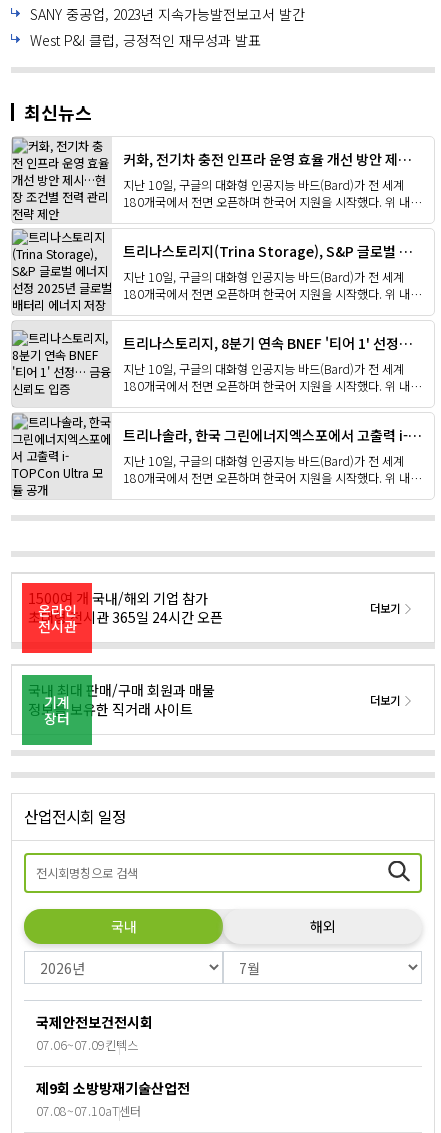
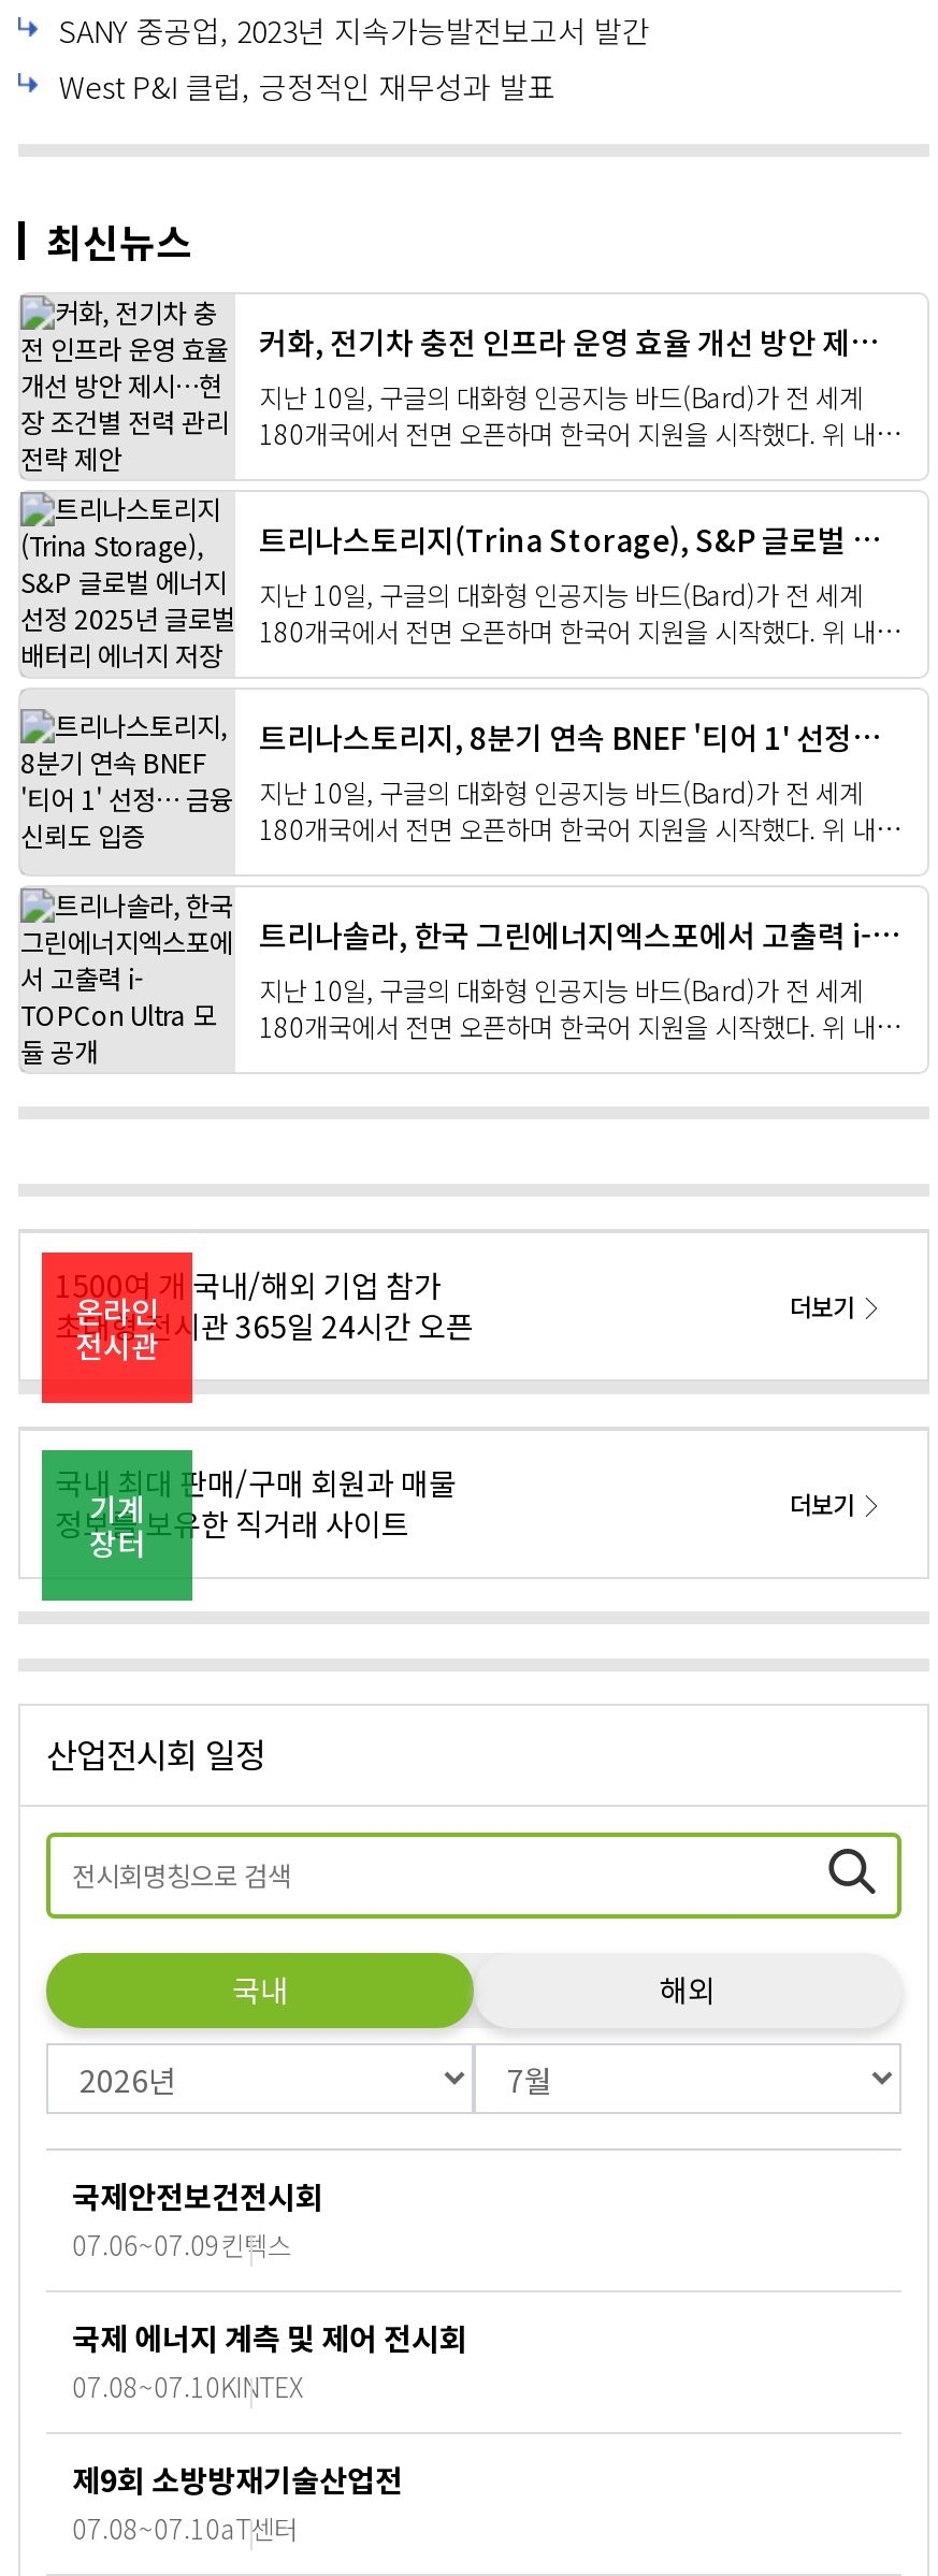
+ 국제 에너지 계측 및 제어 전시회
+ 07.08~07.10KINTEX
